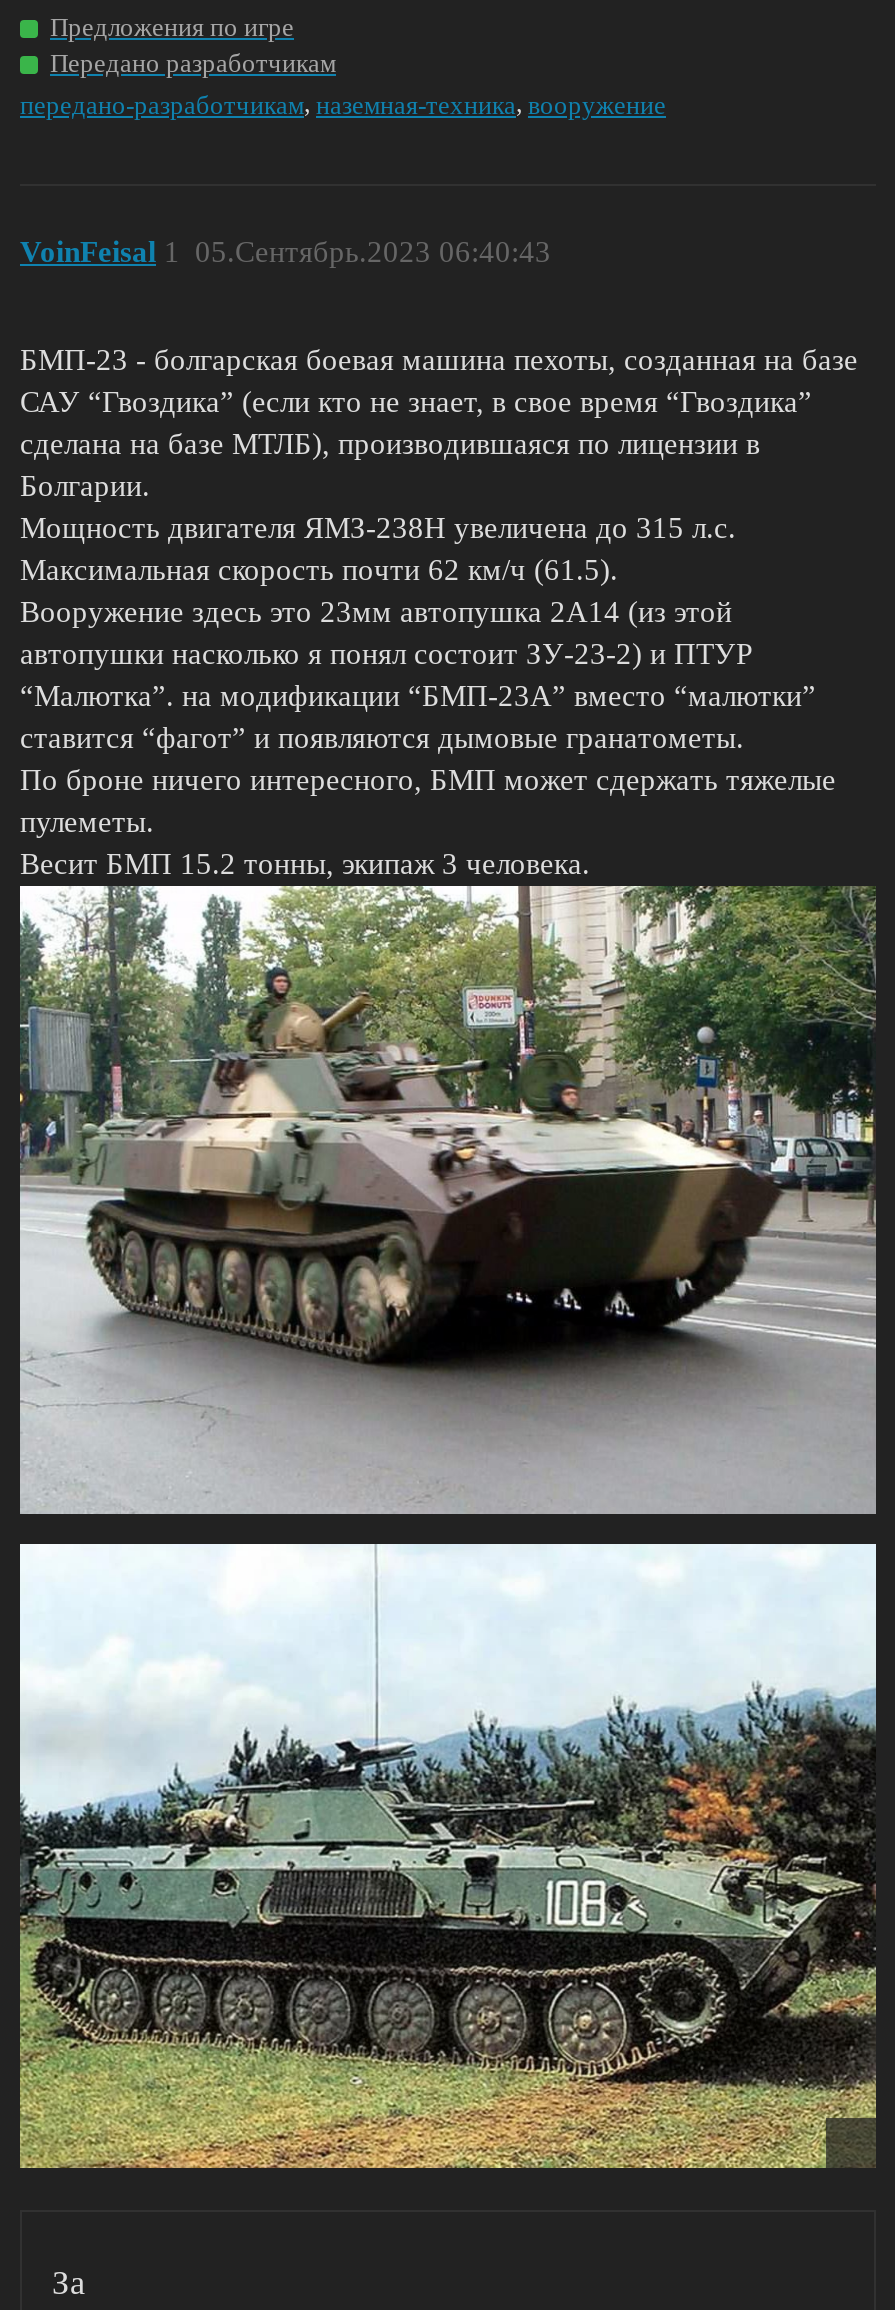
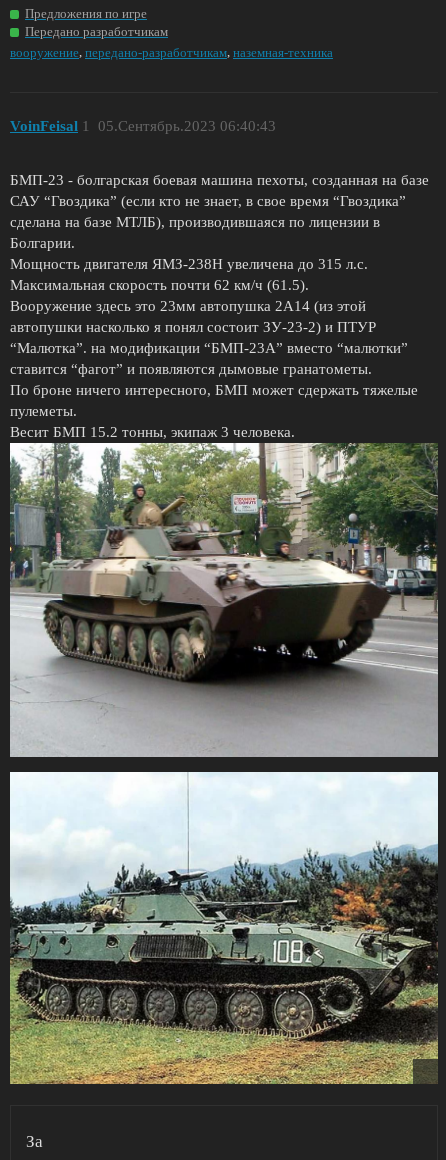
- передано-разработчикам, наземная-техника, вооружение
+ вооружение, передано-разработчикам, наземная-техника
